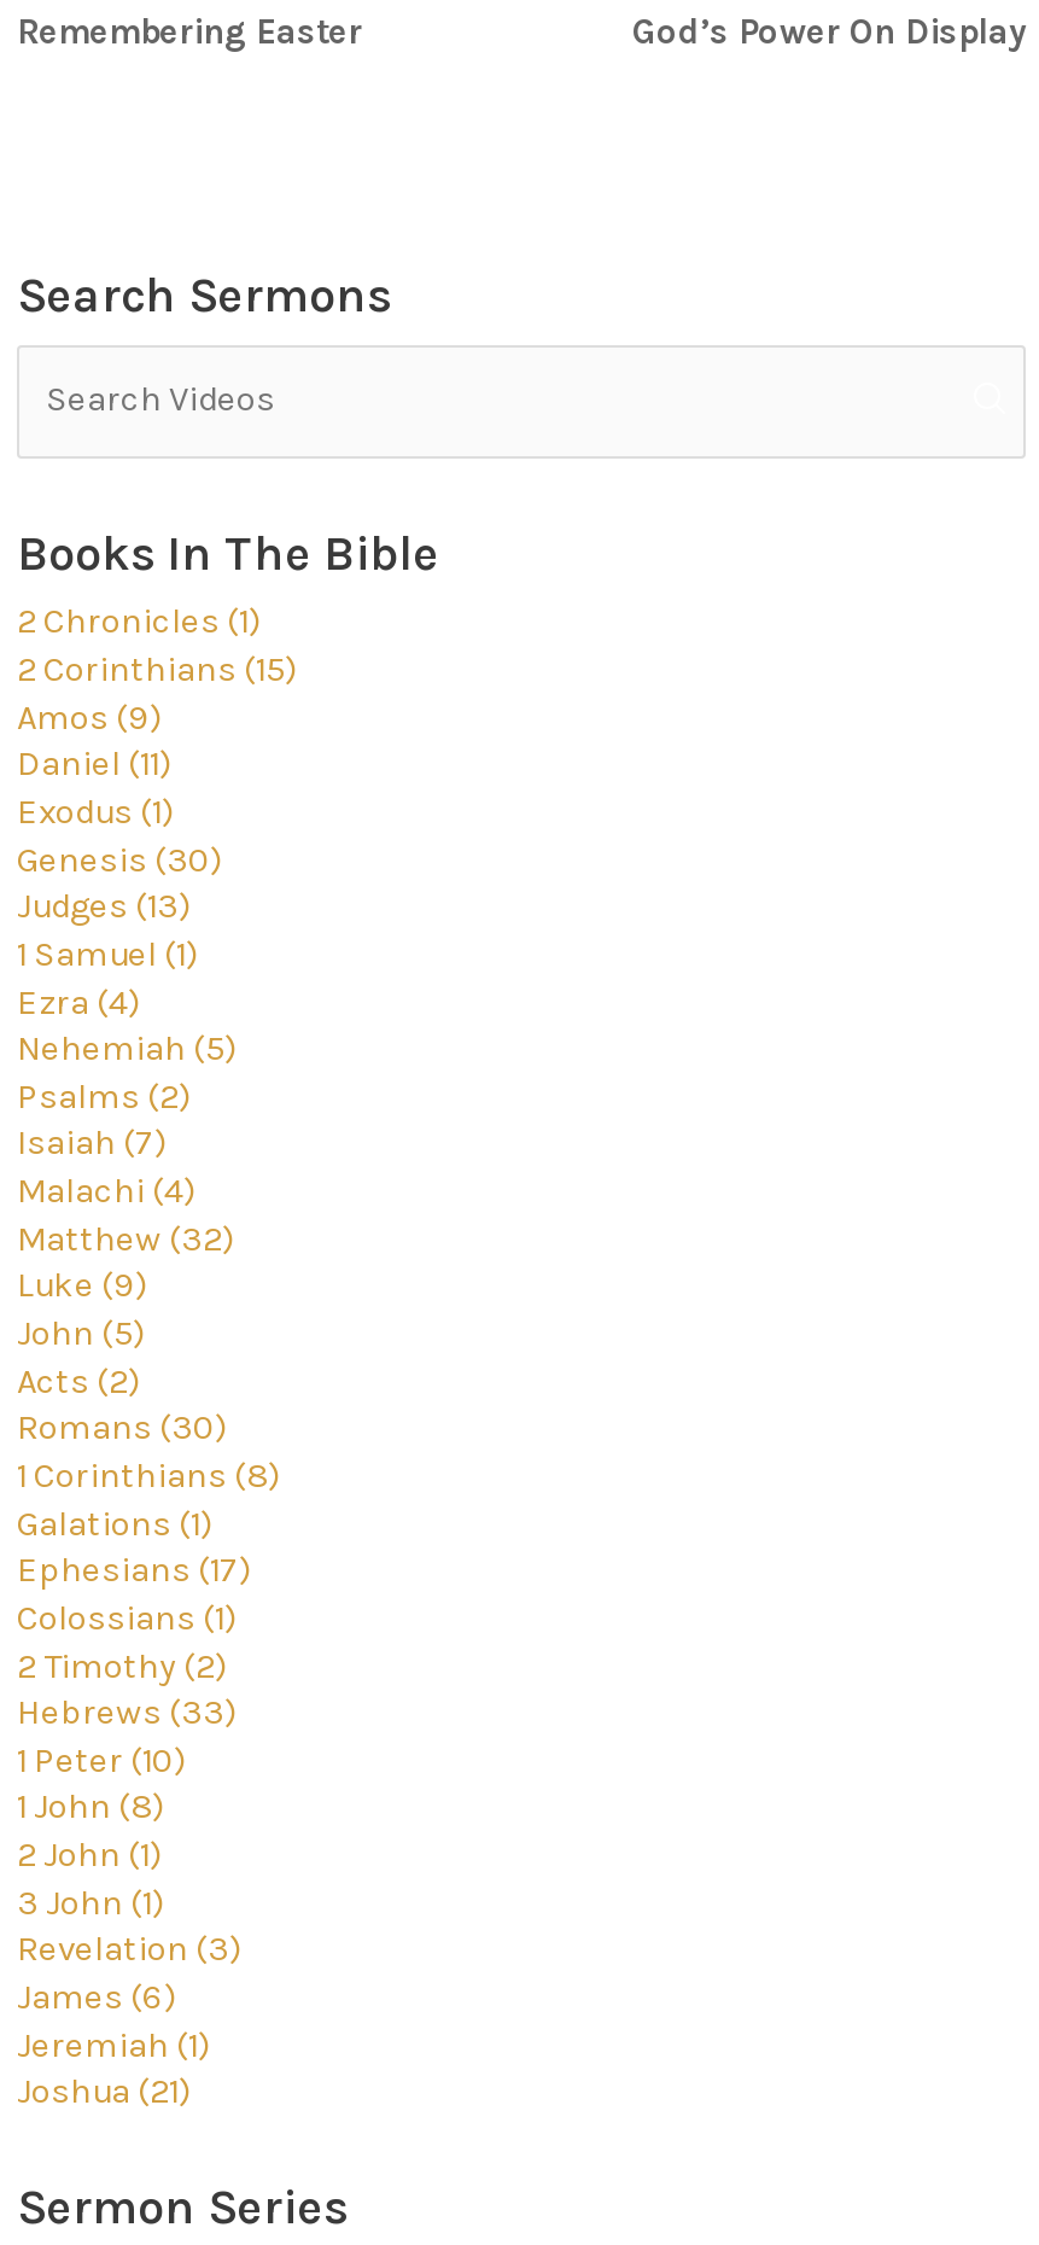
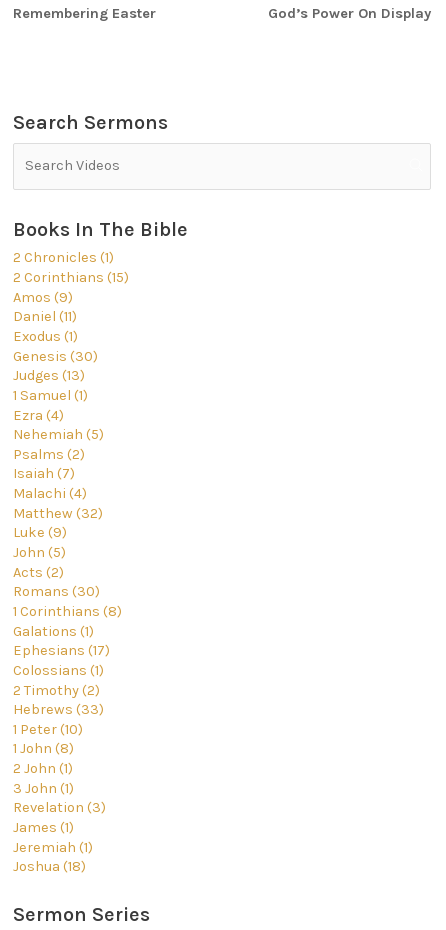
- James (6)
+ James (1)

- Joshua (21)
+ Joshua (18)
